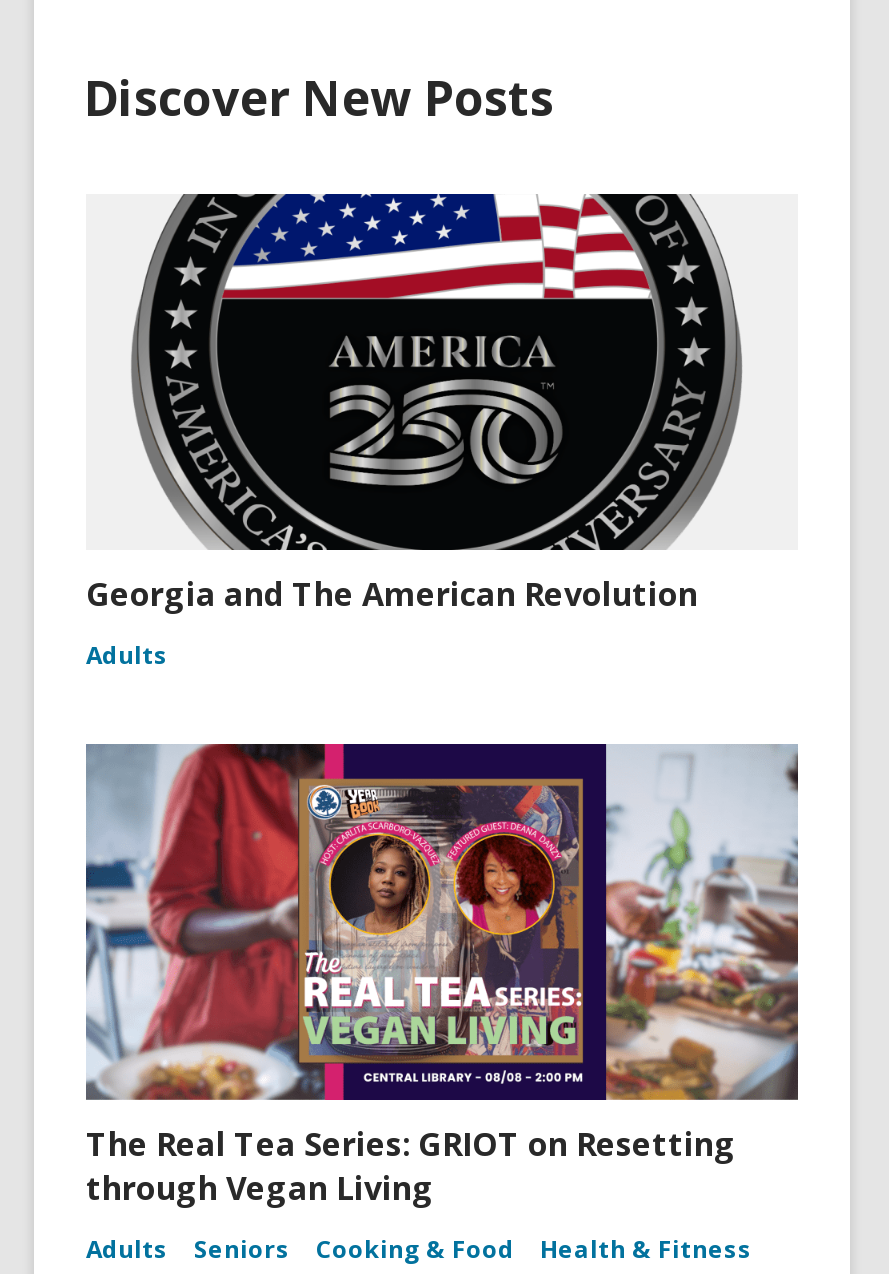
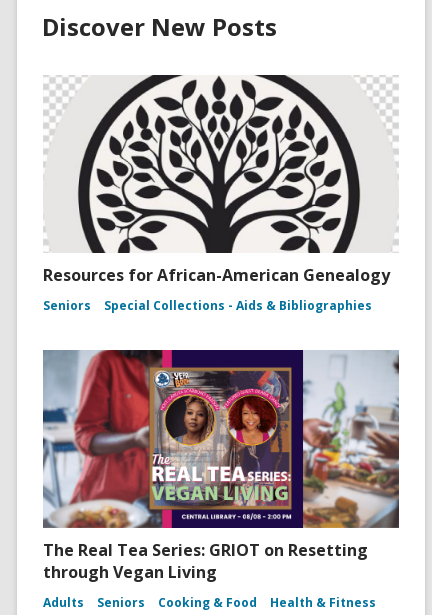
- [image]
- Georgia and The American Revolution
+ [image]
+ Resources for African-American Genealogy

- Adults
+ Seniors
+ Special Collections - Aids & Bibliographies
